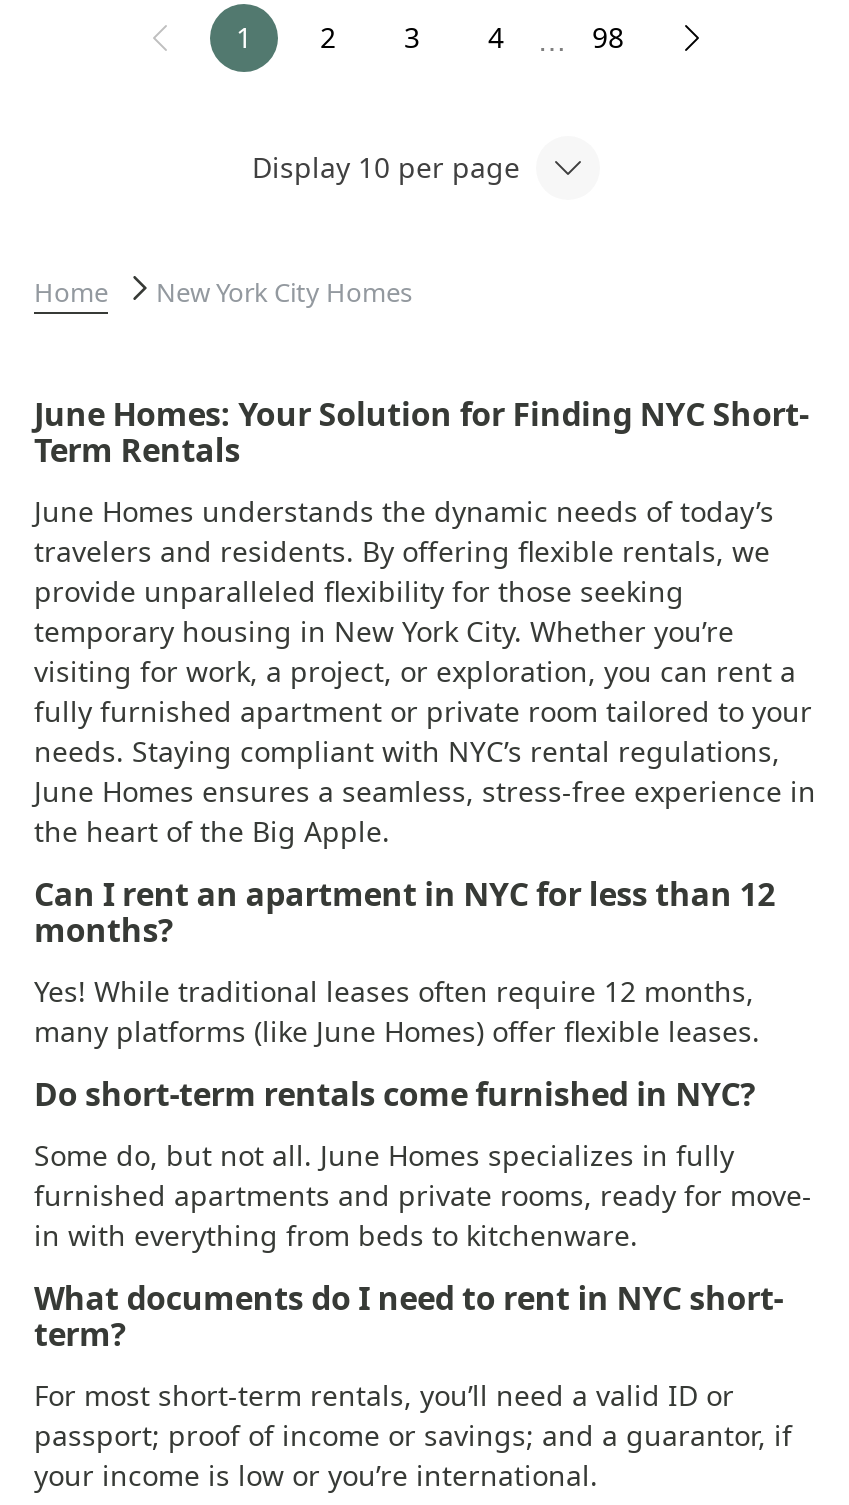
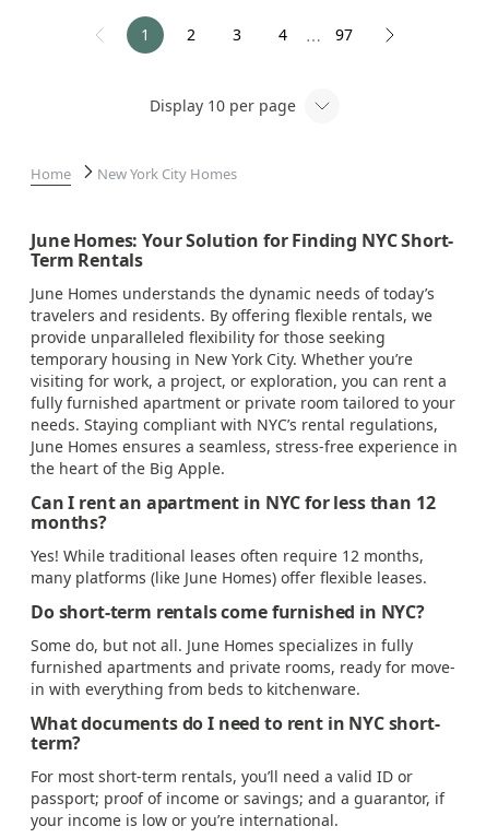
- 98
+ 97
